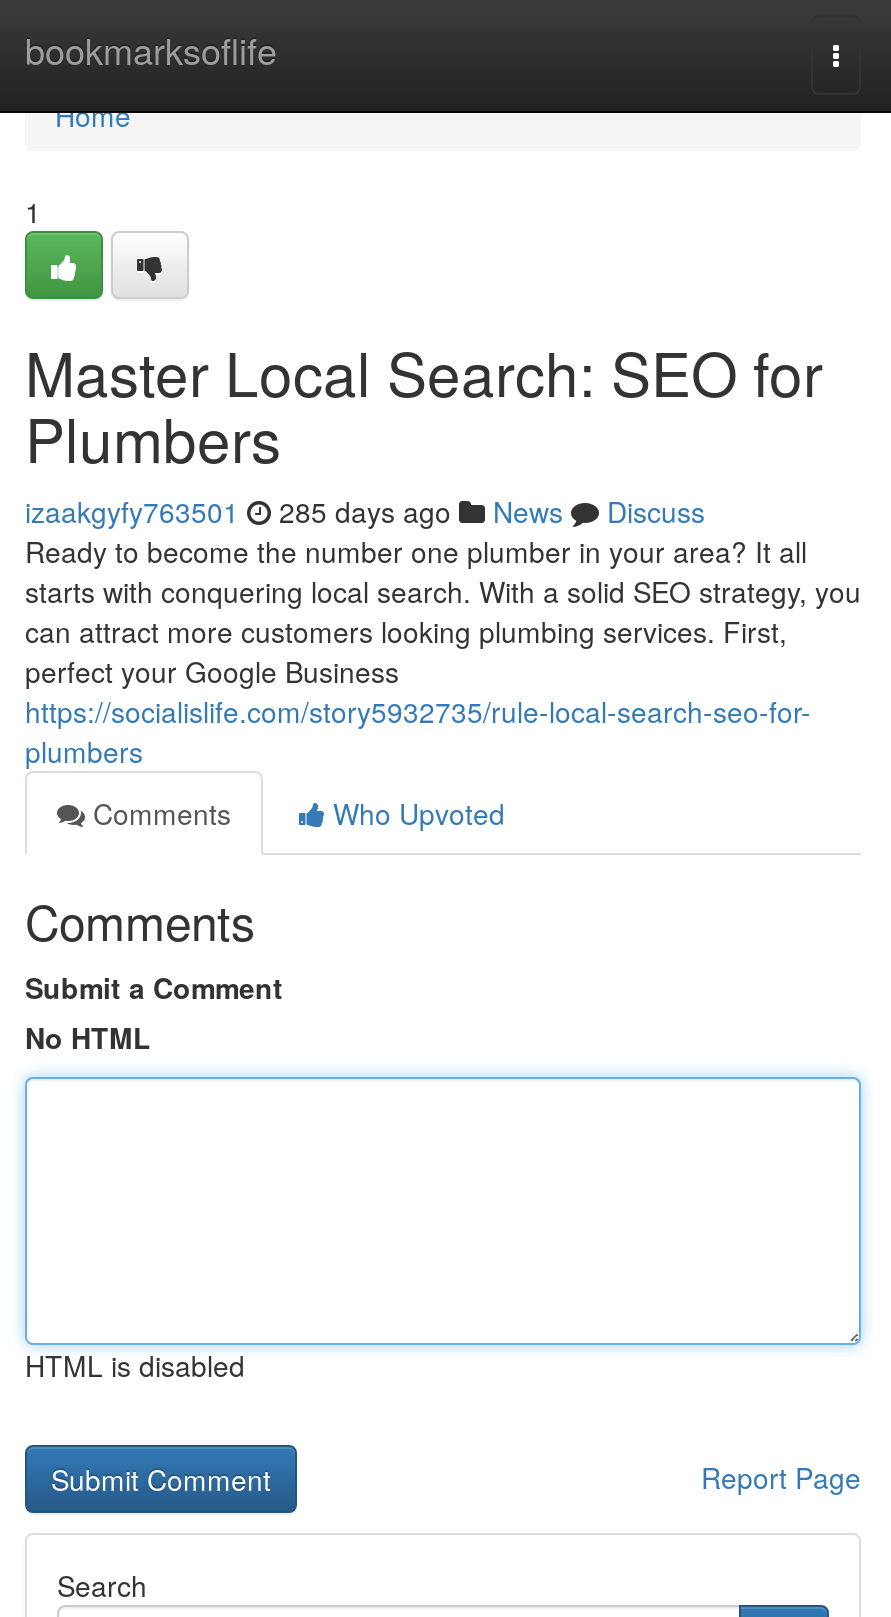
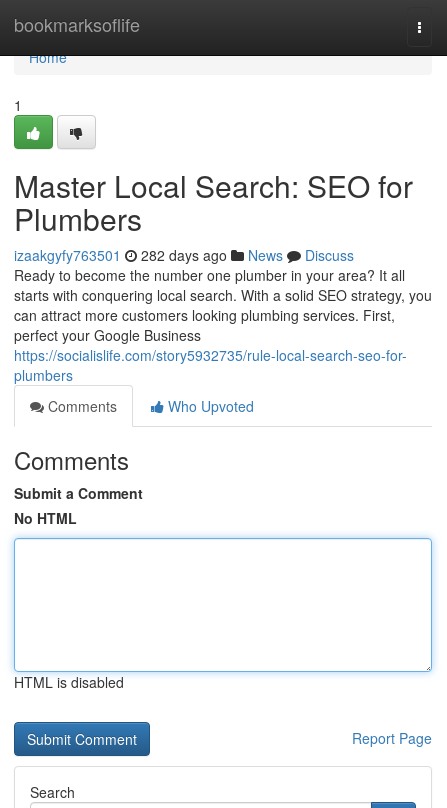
- izaakgyfy763501 285 days ago News Discuss
+ izaakgyfy763501 282 days ago News Discuss
